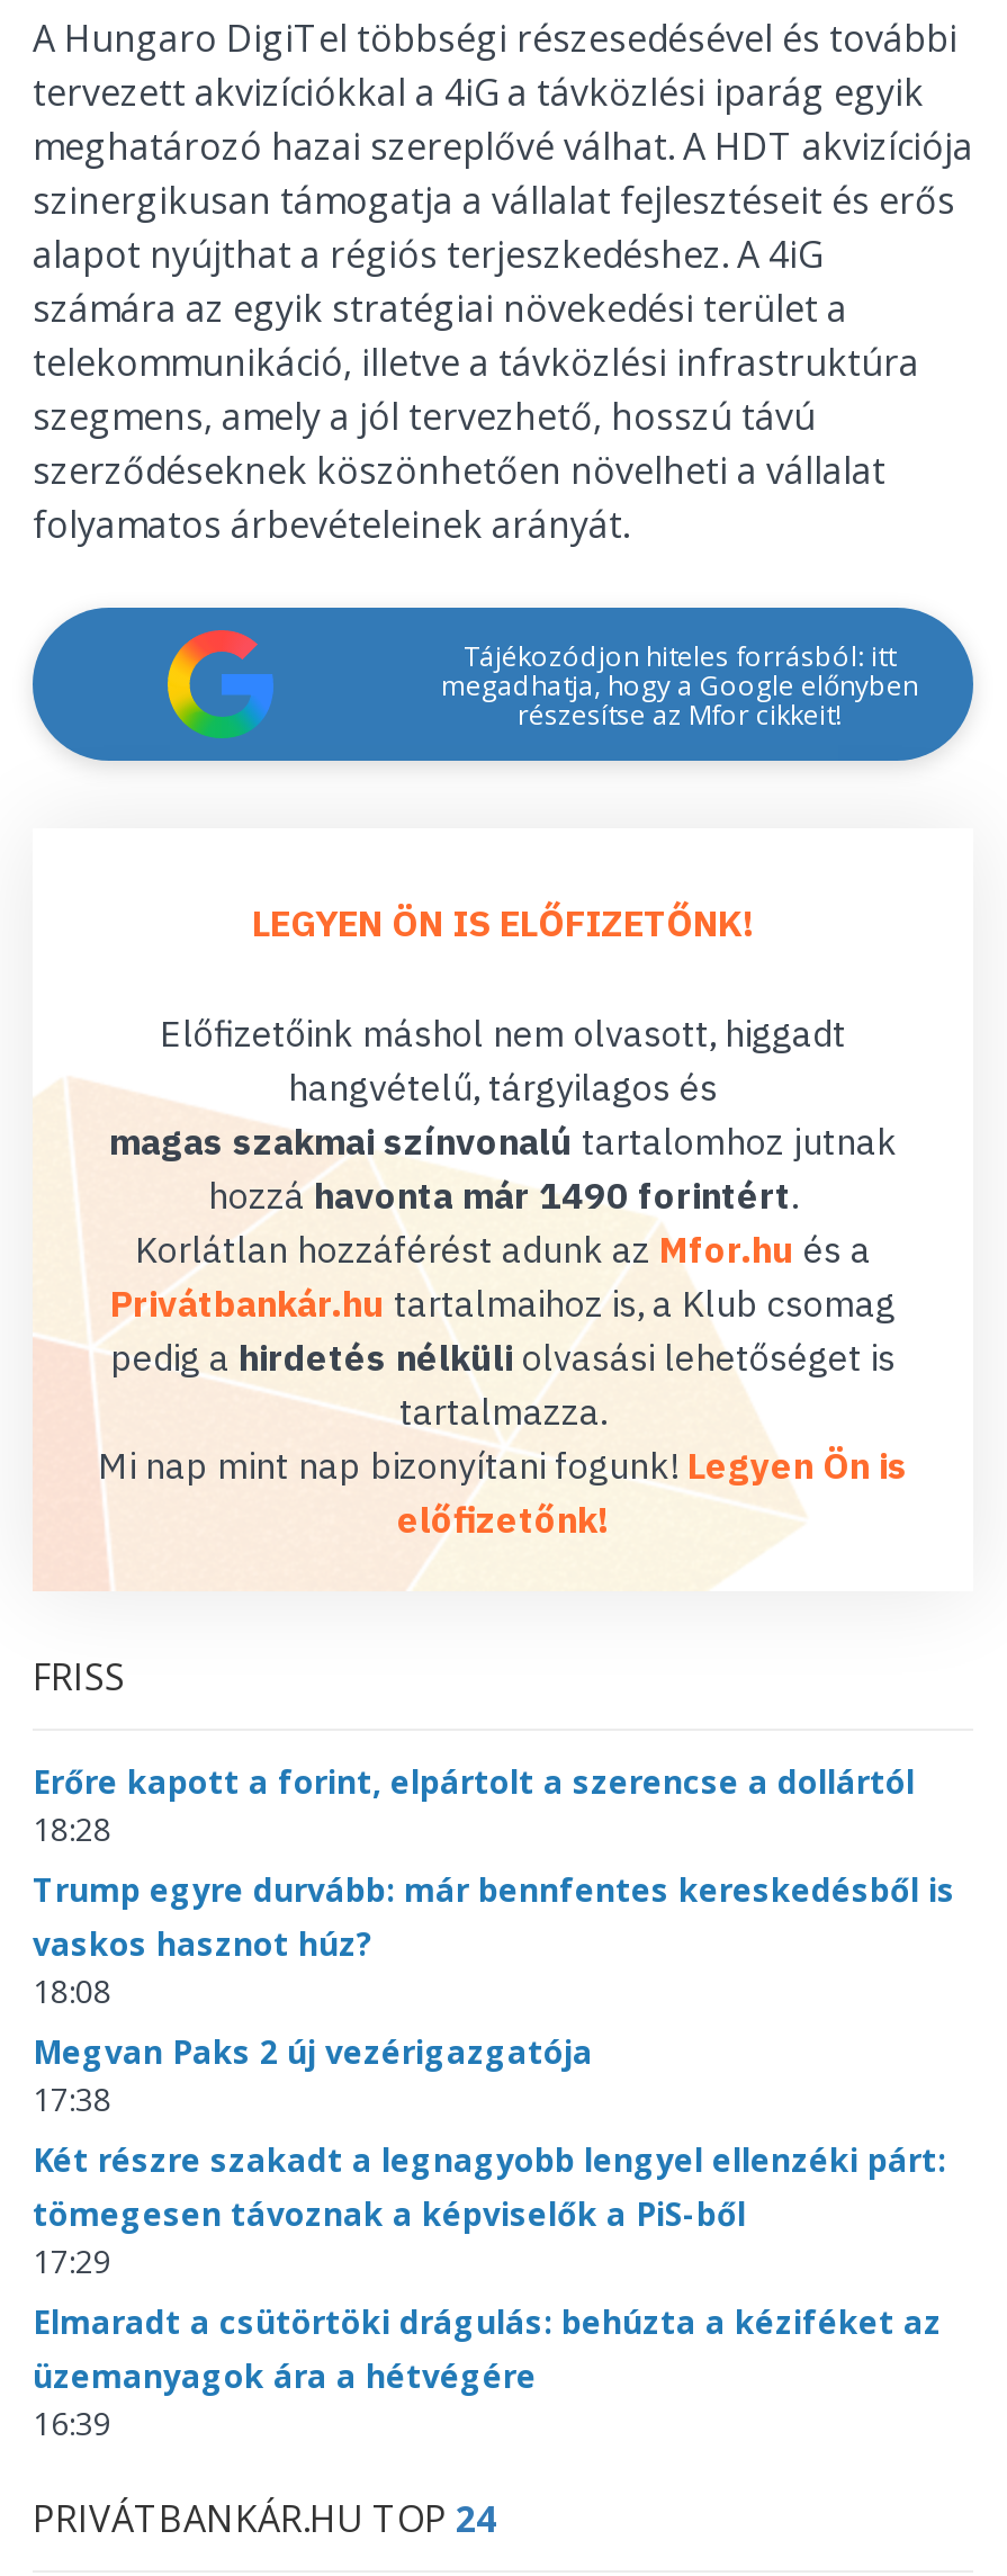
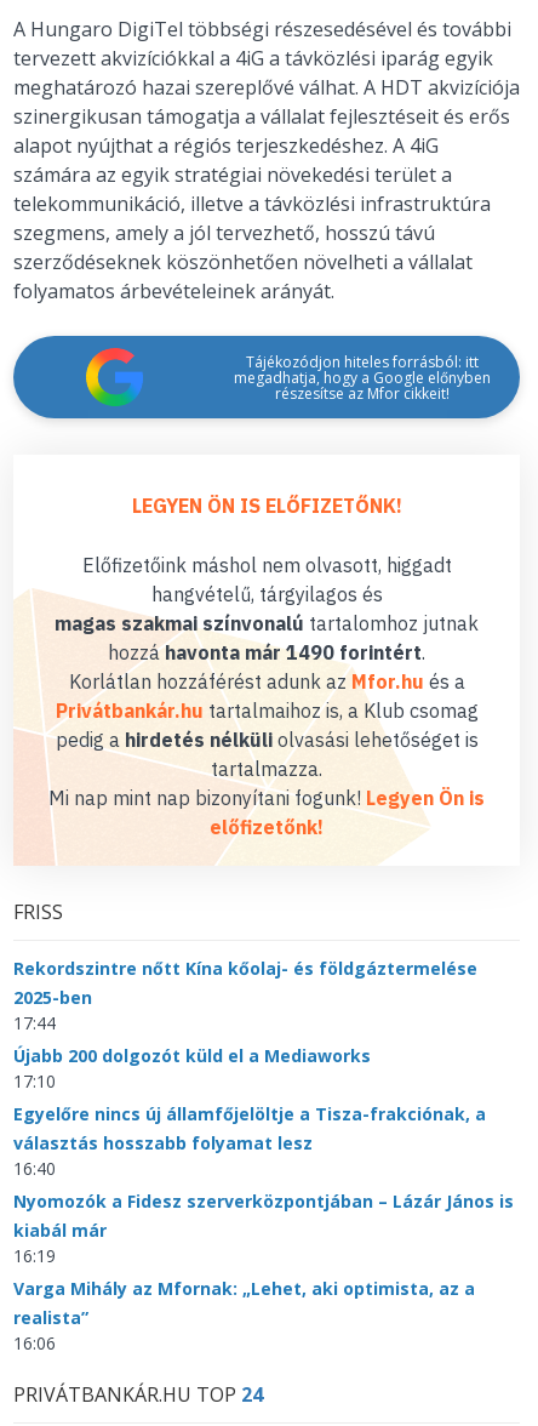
- Erőre kapott a forint, elpártolt a szerencse a dollártól
- 18:28
- Trump egyre durvább: már bennfentes kereskedésből is
- vaskos hasznot húz?
- 18:08
- Megvan Paks 2 új vezérigazgatója
- 17:38
- Két részre szakadt a legnagyobb lengyel ellenzéki párt:
- tömegesen távoznak a képviselők a PiS-ből
- 17:29
- Elmaradt a csütörtöki drágulás: behúzta a kéziféket az
- üzemanyagok ára a hétvégére
- 16:39
+ Rekordszintre nőtt Kína kőolaj- és földgáztermelése
+ 2025-ben
+ 17:44
+ Újabb 200 dolgozót küld el a Mediaworks
+ 17:10
+ Egyelőre nincs új államfőjelöltje a Tisza-frakciónak, a
+ választás hosszabb folyamat lesz
+ 16:40
+ Nyomozók a Fidesz szerverközpontjában – Lázár János is
+ kiabál már
+ 16:19
+ Varga Mihály az Mfornak: „Lehet, aki optimista, az a
+ realista”
+ 16:06
